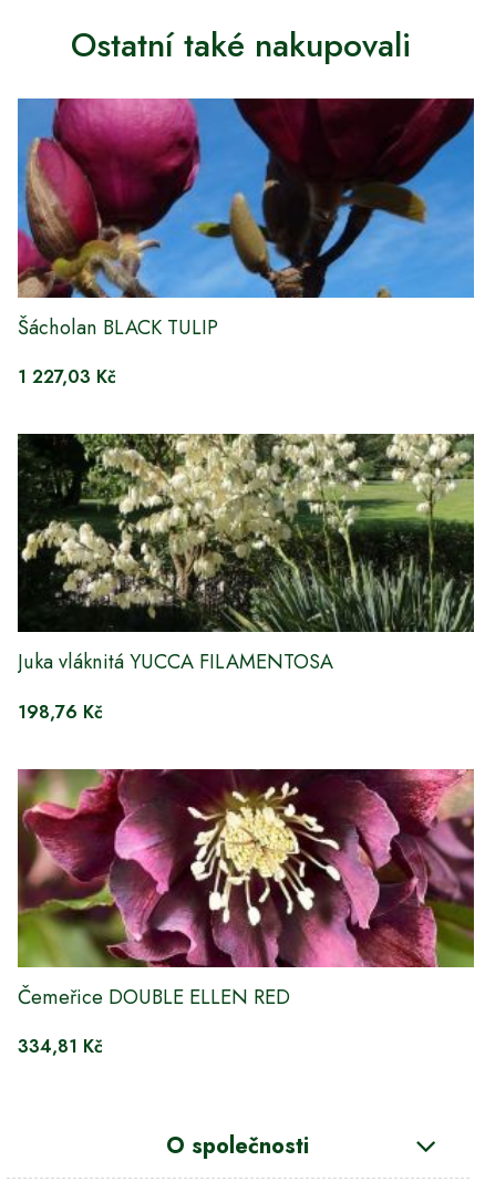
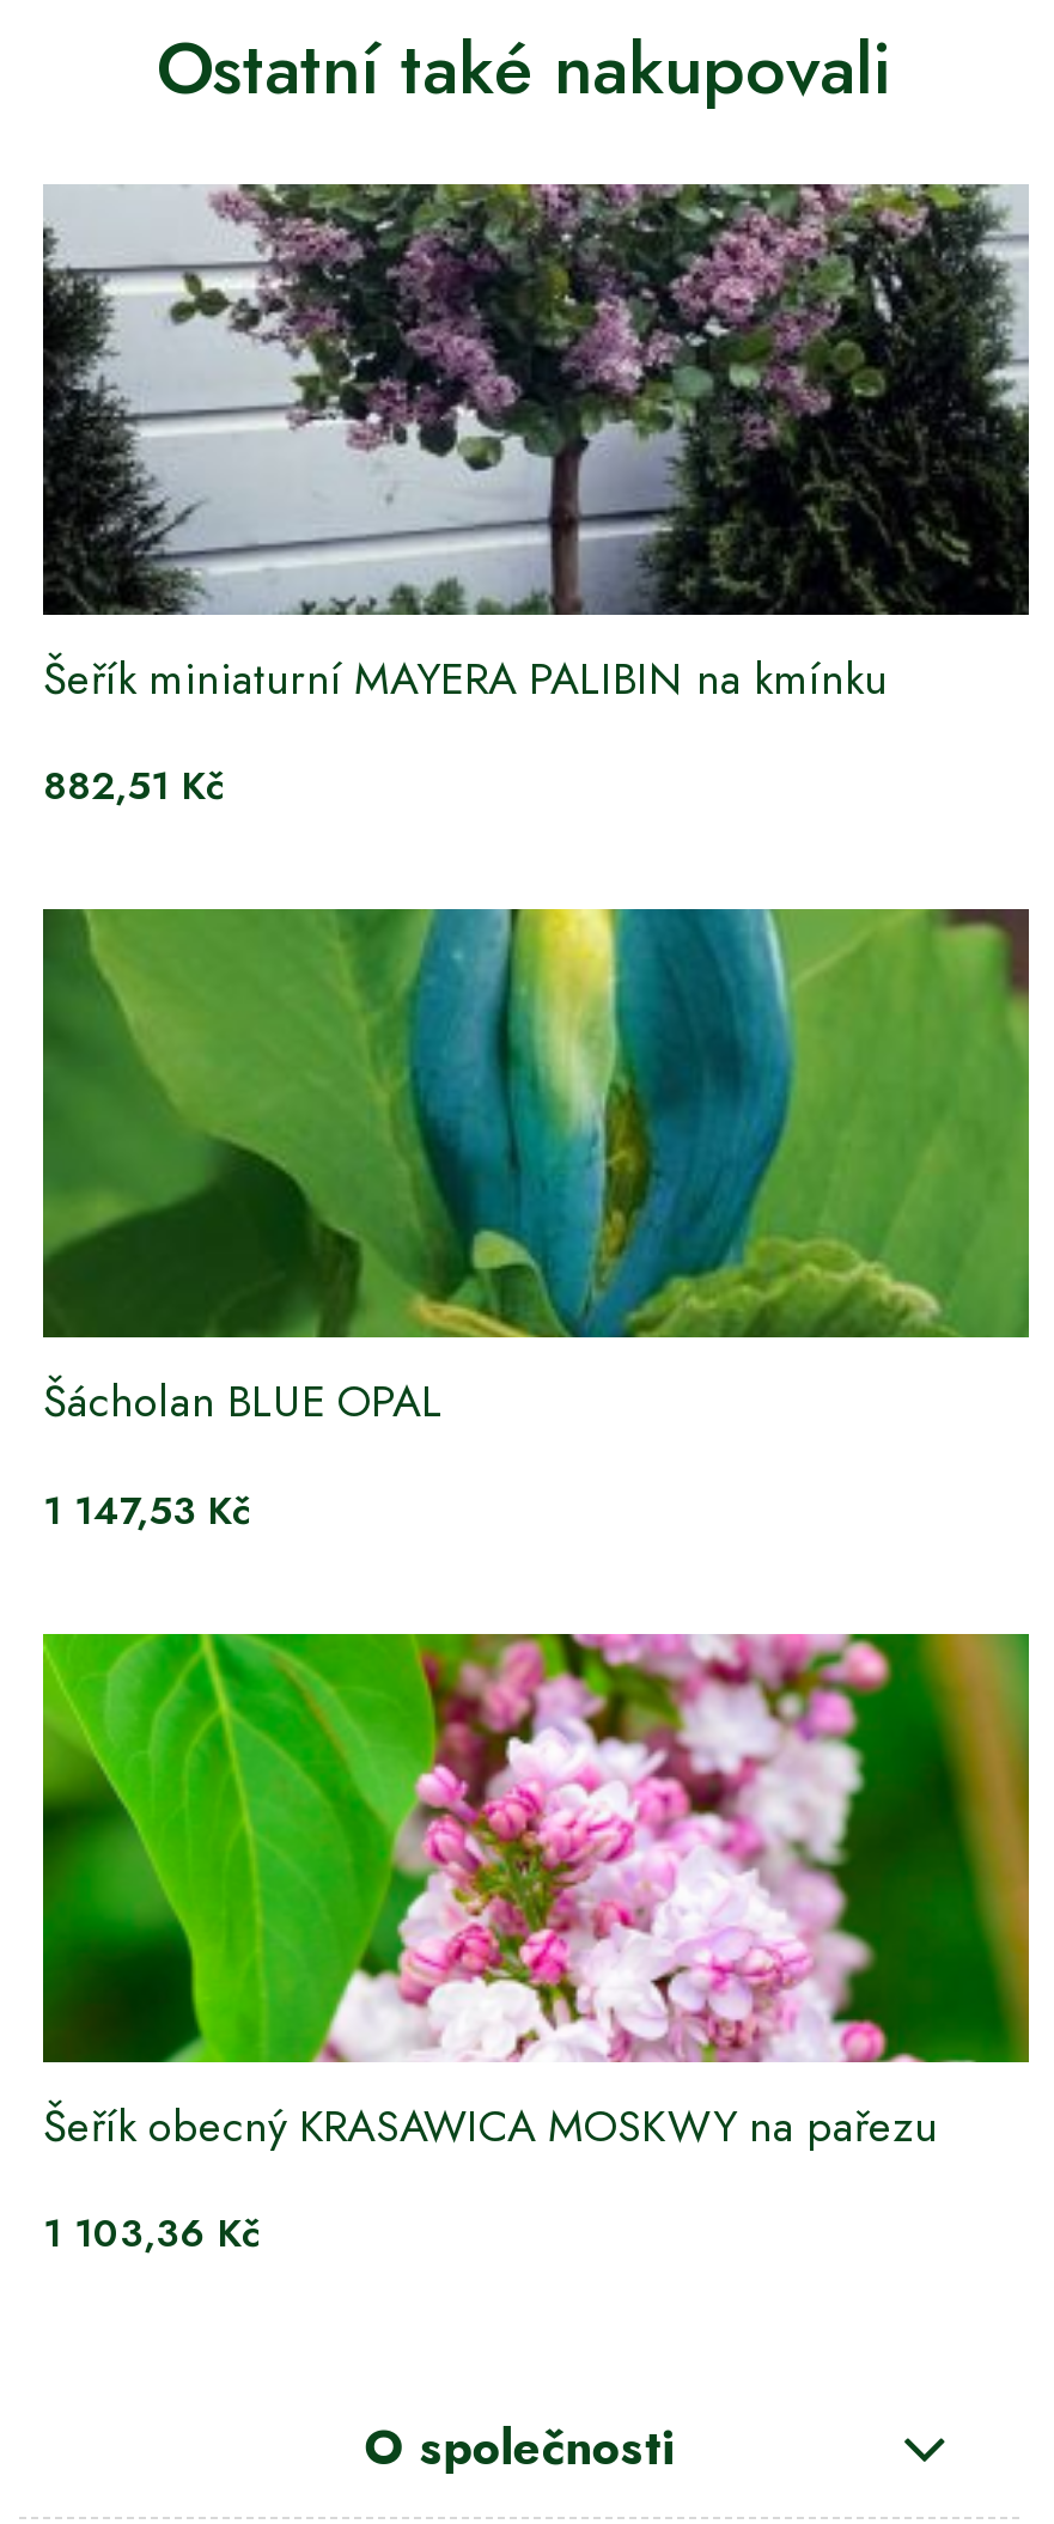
- [image]
- Šácholan BLACK TULIP
+ [image]
+ Šeřík miniaturní MAYERA PALIBIN na kmínku

- 1 227,03 Kč
+ 882,51 Kč

- [image]
- Juka vláknitá YUCCA FILAMENTOSA
+ [image]
+ Šácholan BLUE OPAL

- 198,76 Kč
+ 1 147,53 Kč

- [image]
- Čemeřice DOUBLE ELLEN RED
+ [image]
+ Šeřík obecný KRASAWICA MOSKWY na pařezu

- 334,81 Kč
+ 1 103,36 Kč
